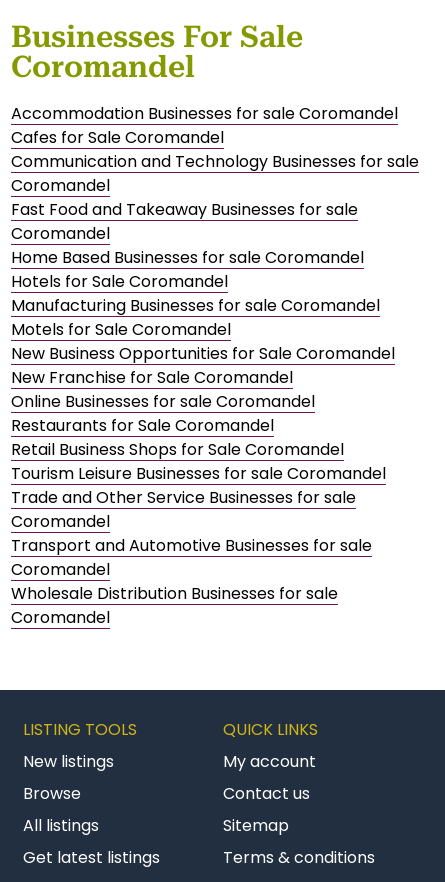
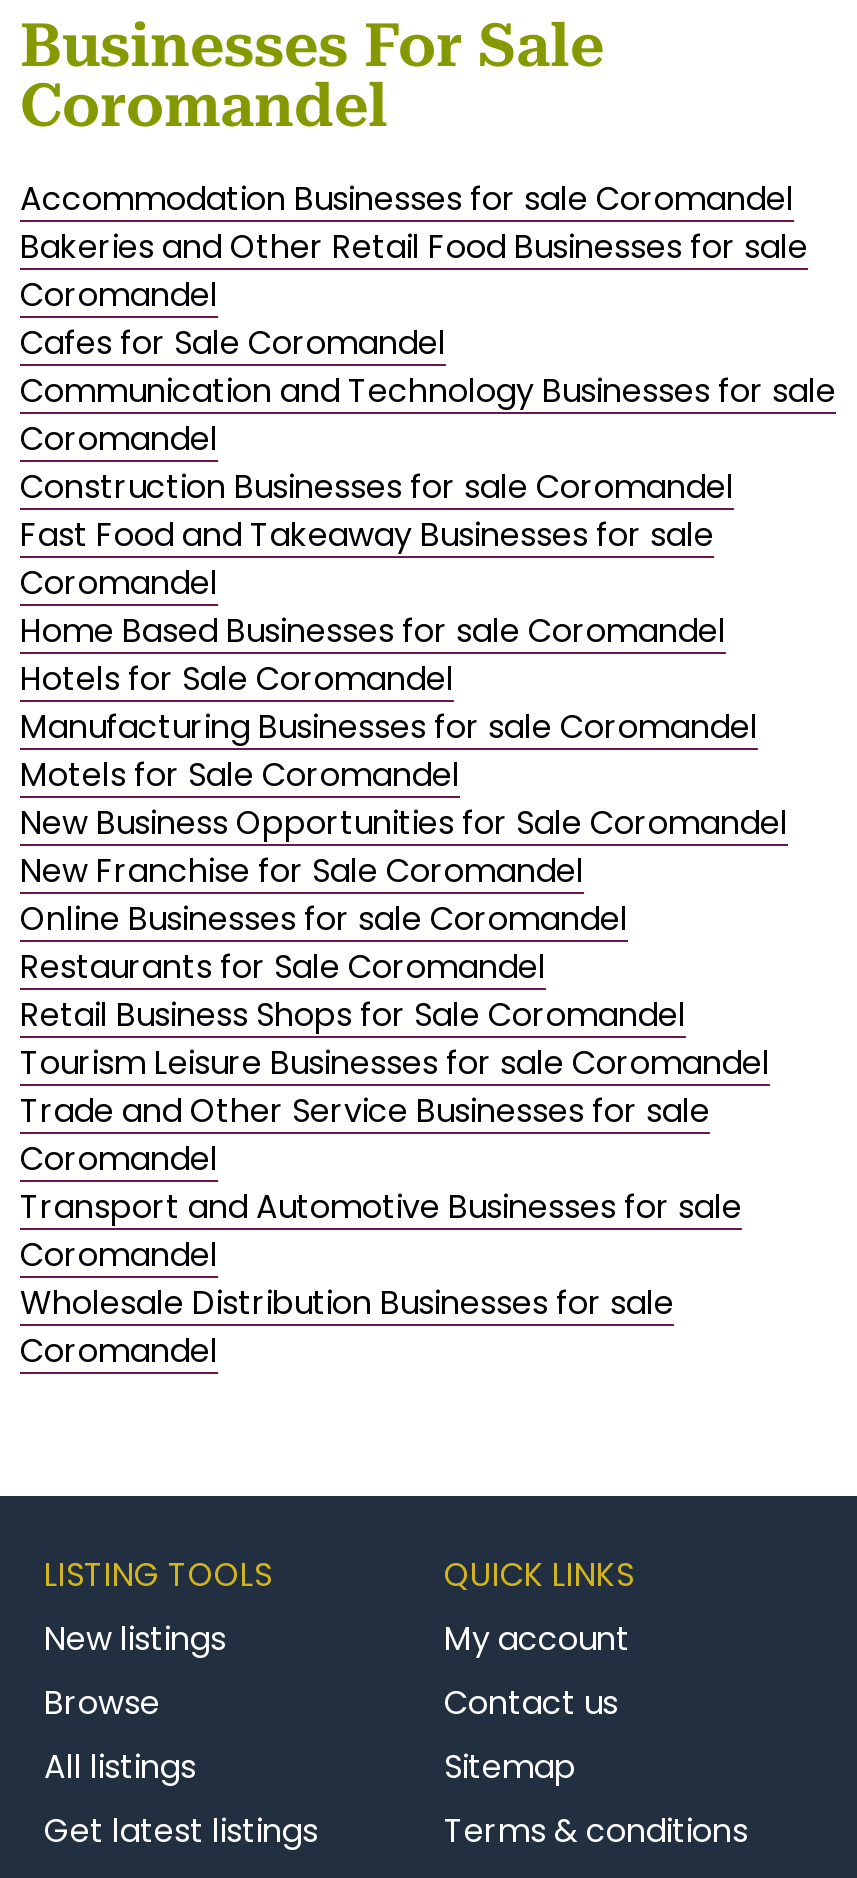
+ Bakeries and Other Retail Food Businesses for sale
+ Coromandel

+ Construction Businesses for sale Coromandel
